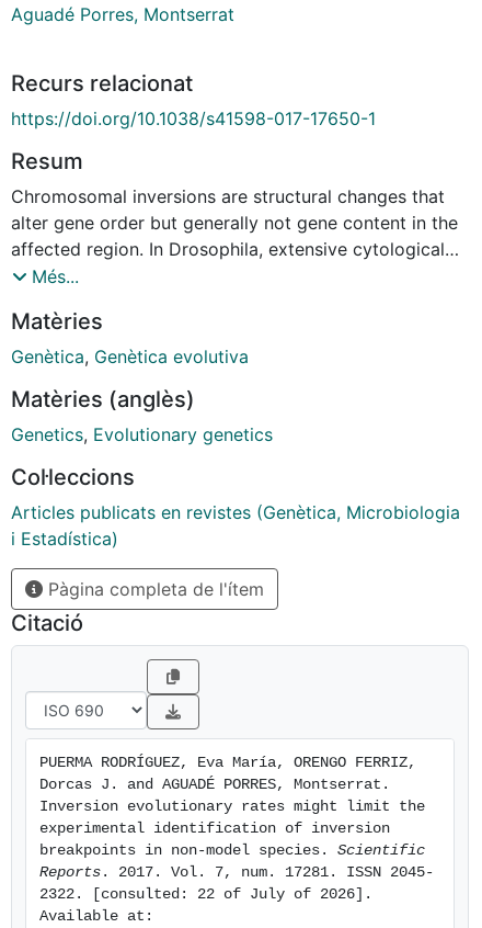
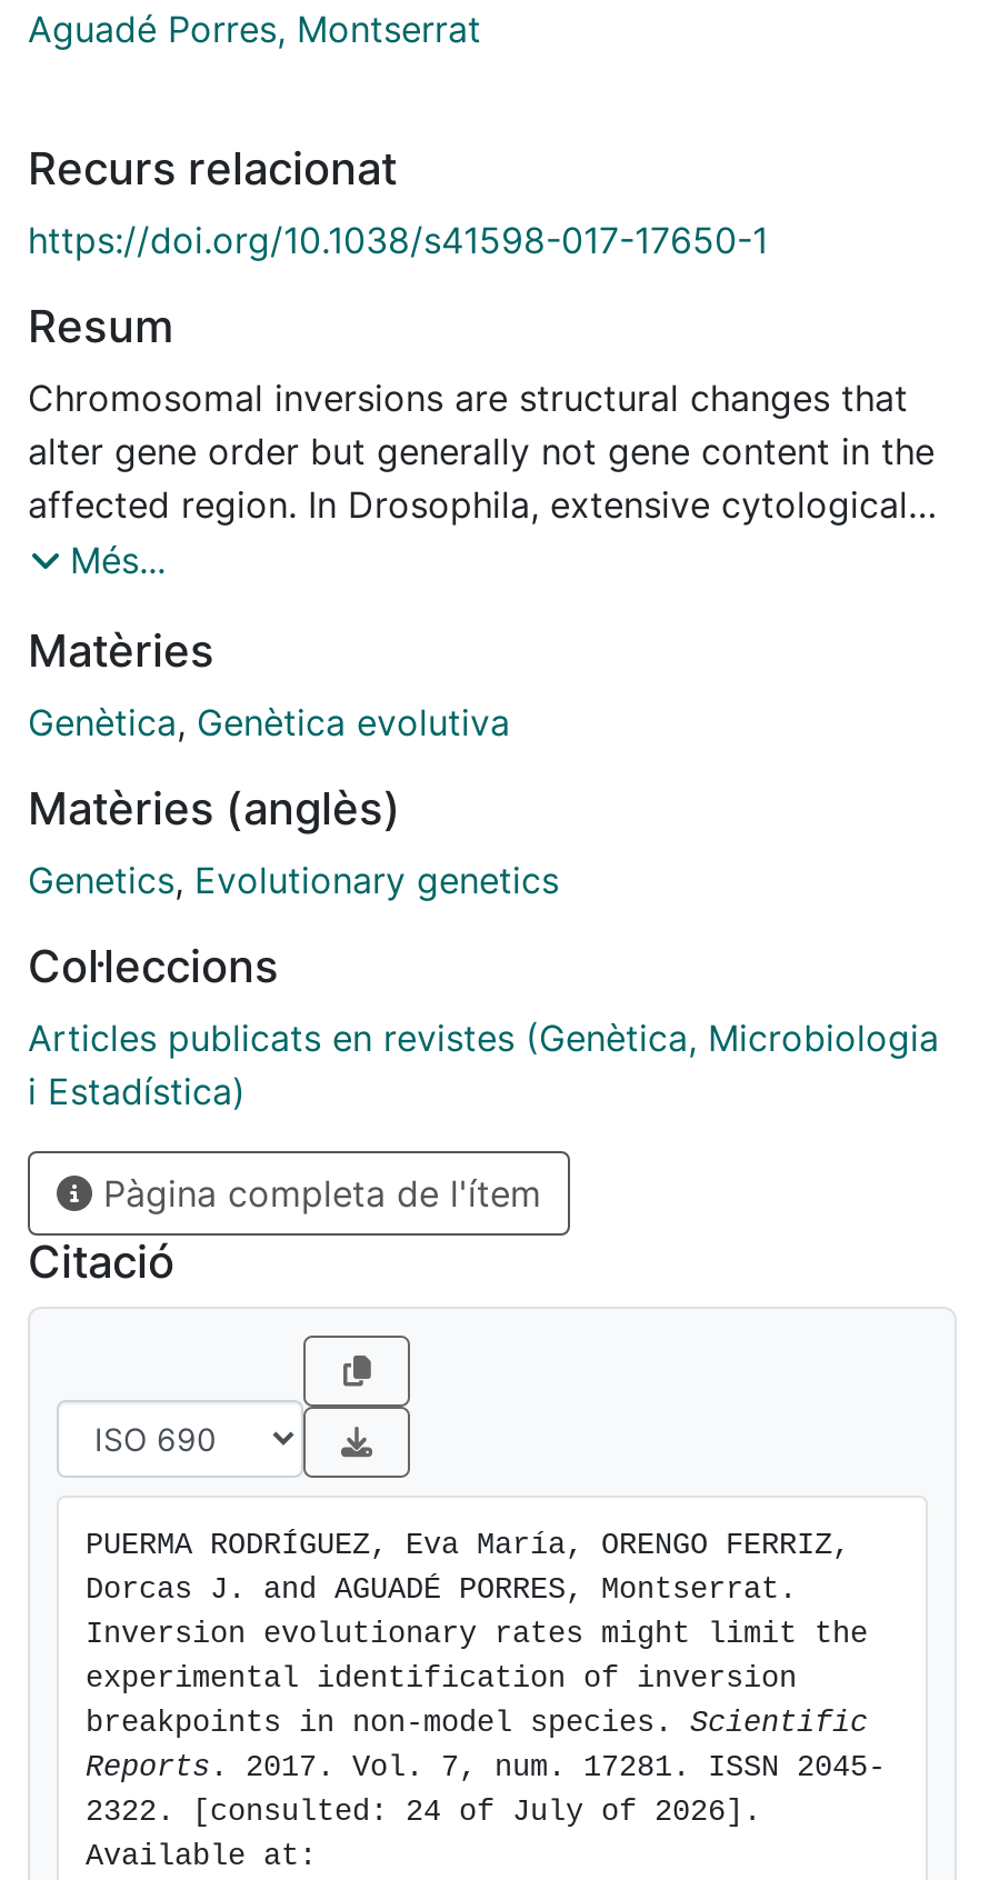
- 2322. [consulted: 22 of July of 2026].
+ 2322. [consulted: 24 of July of 2026].
